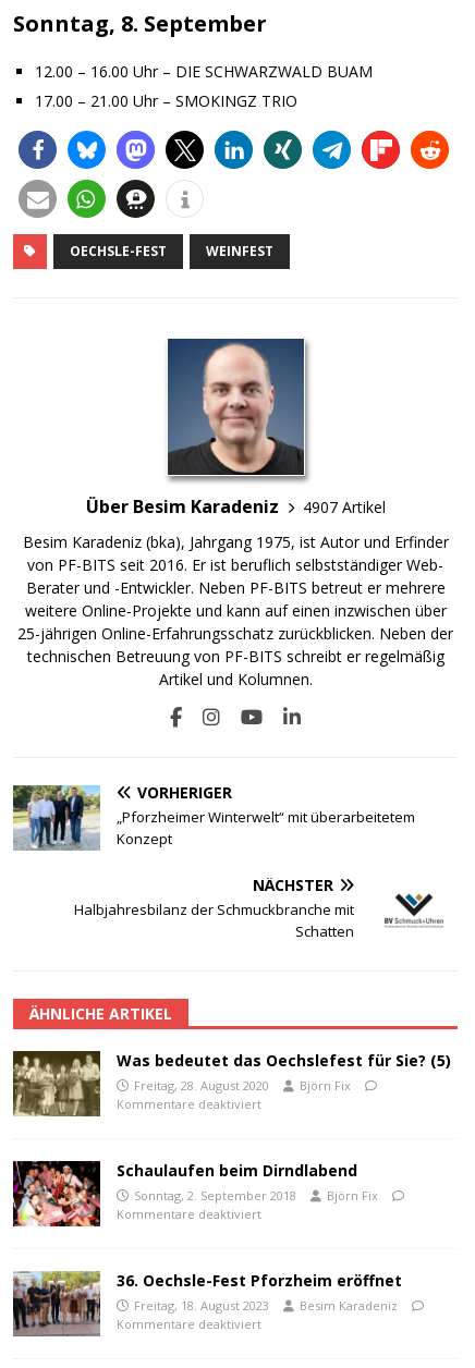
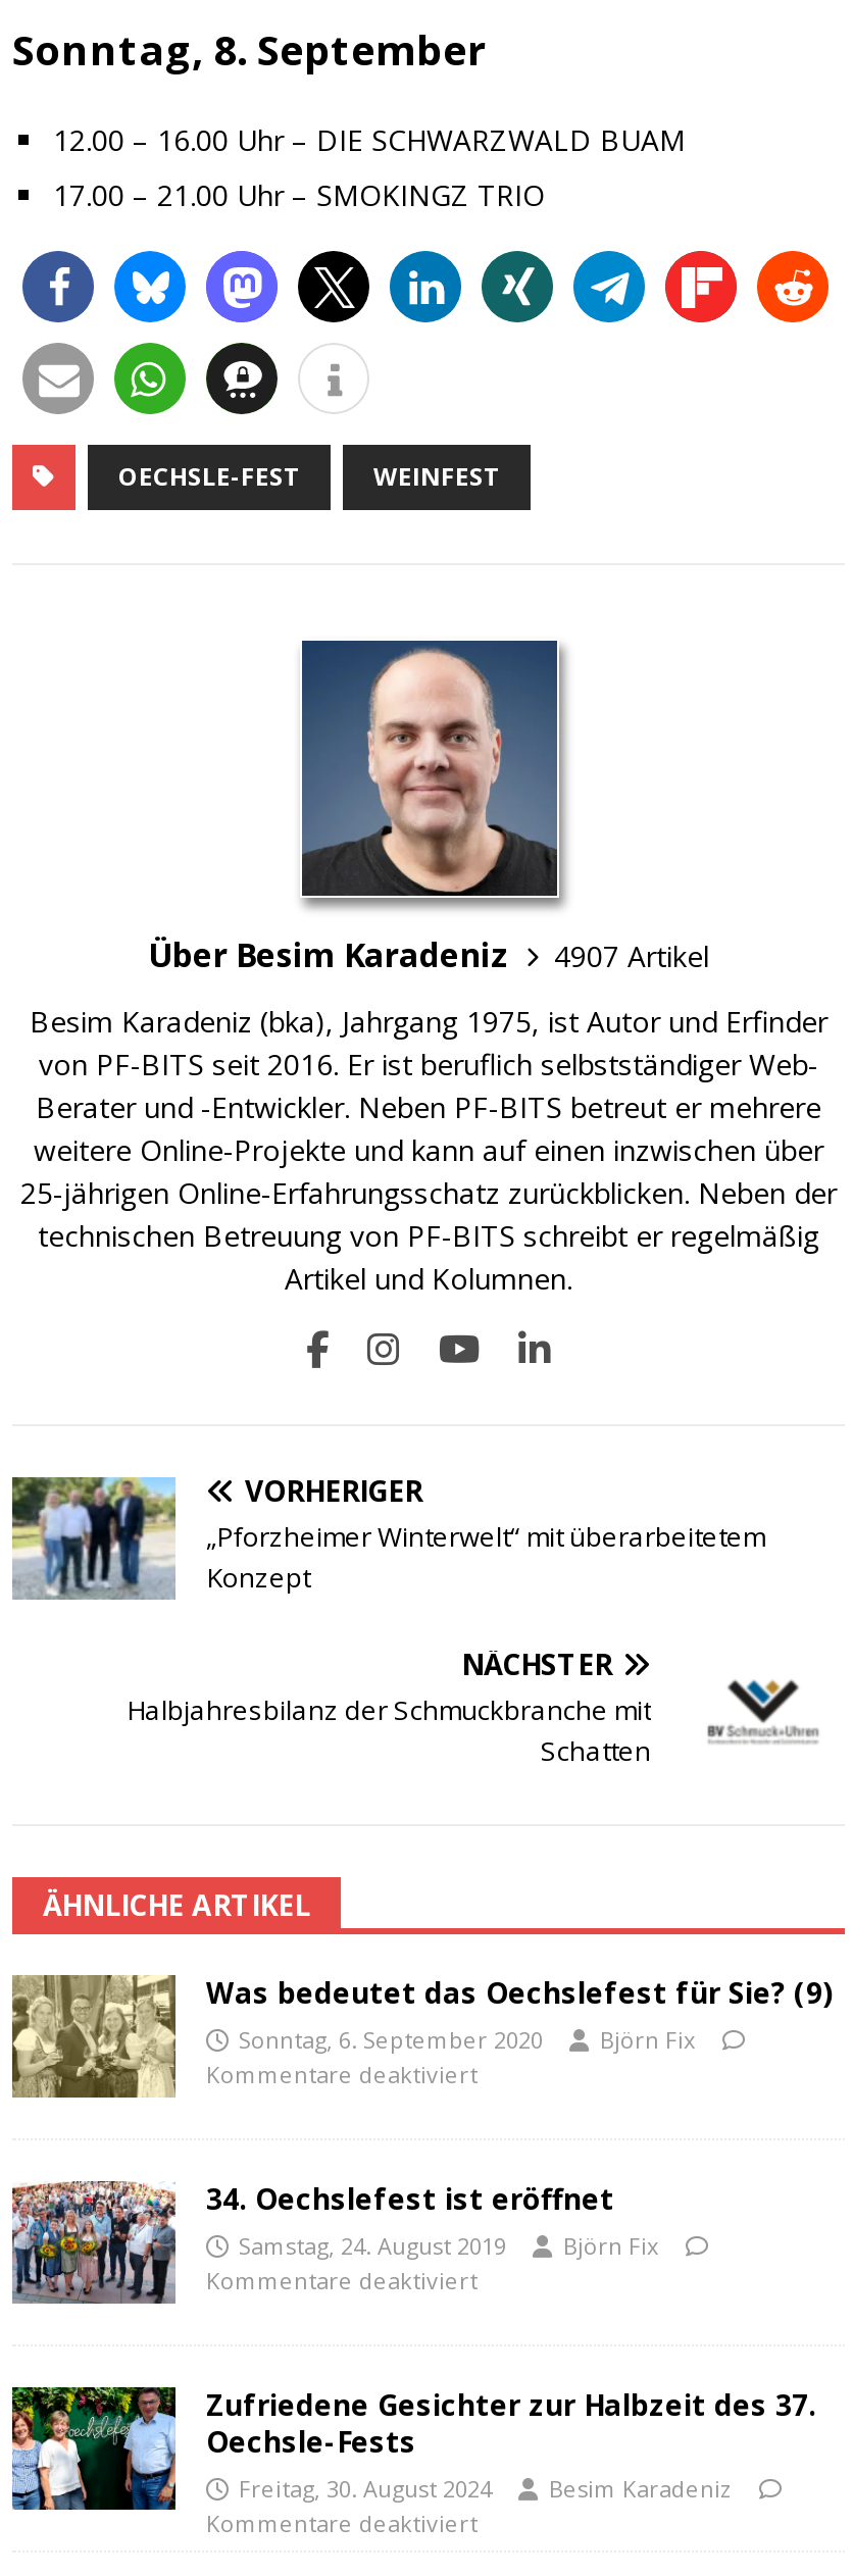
- [image]
- Was bedeutet das Oechslefest für Sie? (5)
- Freitag, 28. August 2020
+ [image]
+ Was bedeutet das Oechslefest für Sie? (9)
+ Sonntag, 6. September 2020

- [image]
- Schaulaufen beim Dirndlabend
- Sonntag, 2. September 2018
+ [image]
+ 34. Oechslefest ist eröffnet
+ Samstag, 24. August 2019

- [image]
- 36. Oechsle-Fest Pforzheim eröffnet
- Freitag, 18. August 2023
+ [image]
+ Zufriedene Gesichter zur Halbzeit des 37.
+ Oechsle-Fests
+ Freitag, 30. August 2024
